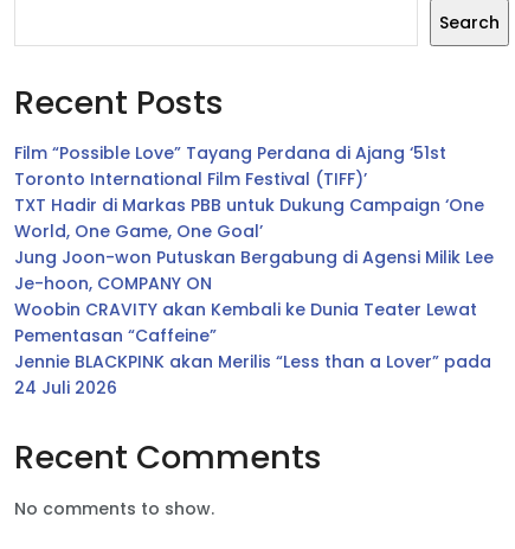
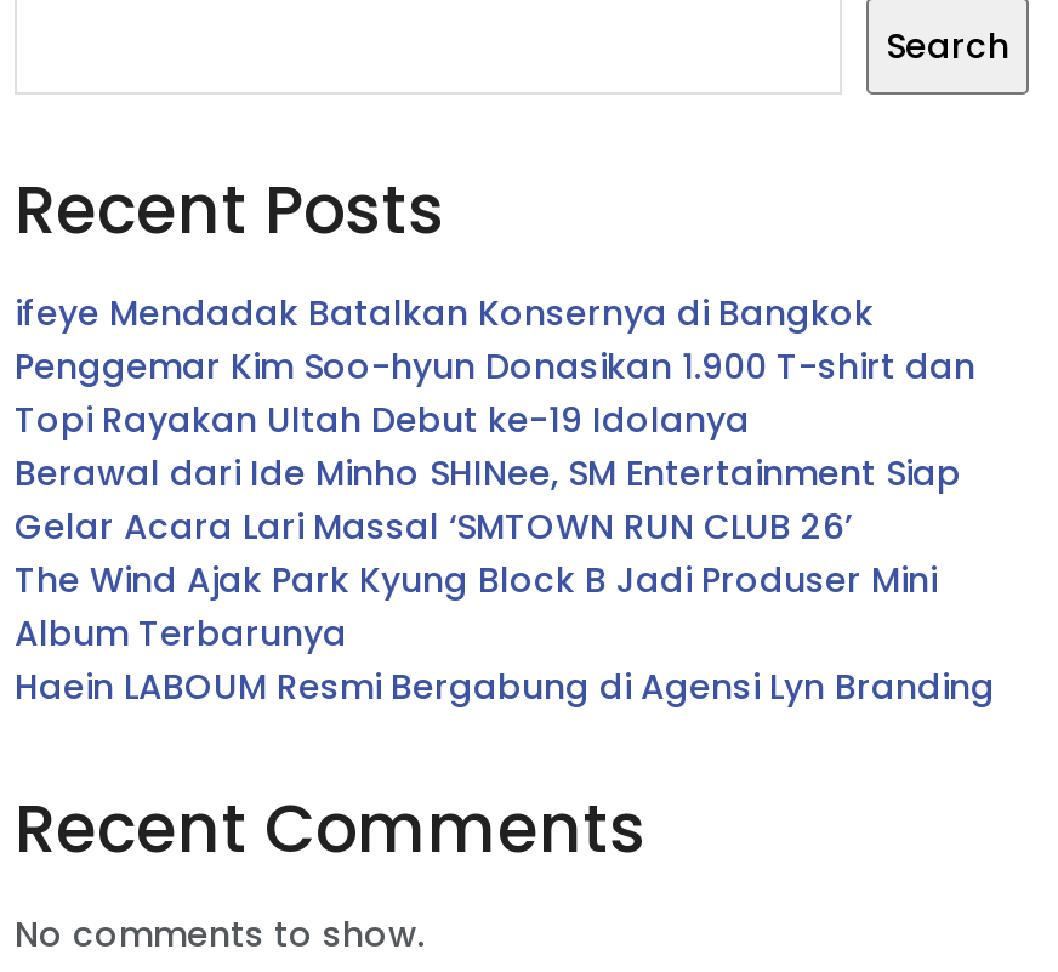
- Film “Possible Love” Tayang Perdana di Ajang ‘51st
- Toronto International Film Festival (TIFF)’
- TXT Hadir di Markas PBB untuk Dukung Campaign ‘One
- World, One Game, One Goal’
- Jung Joon-won Putuskan Bergabung di Agensi Milik Lee
- Je-hoon, COMPANY ON
- Woobin CRAVITY akan Kembali ke Dunia Teater Lewat
- Pementasan “Caffeine”
- Jennie BLACKPINK akan Merilis “Less than a Lover” pada
- 24 Juli 2026
+ ifeye Mendadak Batalkan Konsernya di Bangkok
+ Penggemar Kim Soo-hyun Donasikan 1.900 T-shirt dan
+ Topi Rayakan Ultah Debut ke-19 Idolanya
+ Berawal dari Ide Minho SHINee, SM Entertainment Siap
+ Gelar Acara Lari Massal ‘SMTOWN RUN CLUB 26’
+ The Wind Ajak Park Kyung Block B Jadi Produser Mini
+ Album Terbarunya
+ Haein LABOUM Resmi Bergabung di Agensi Lyn Branding
